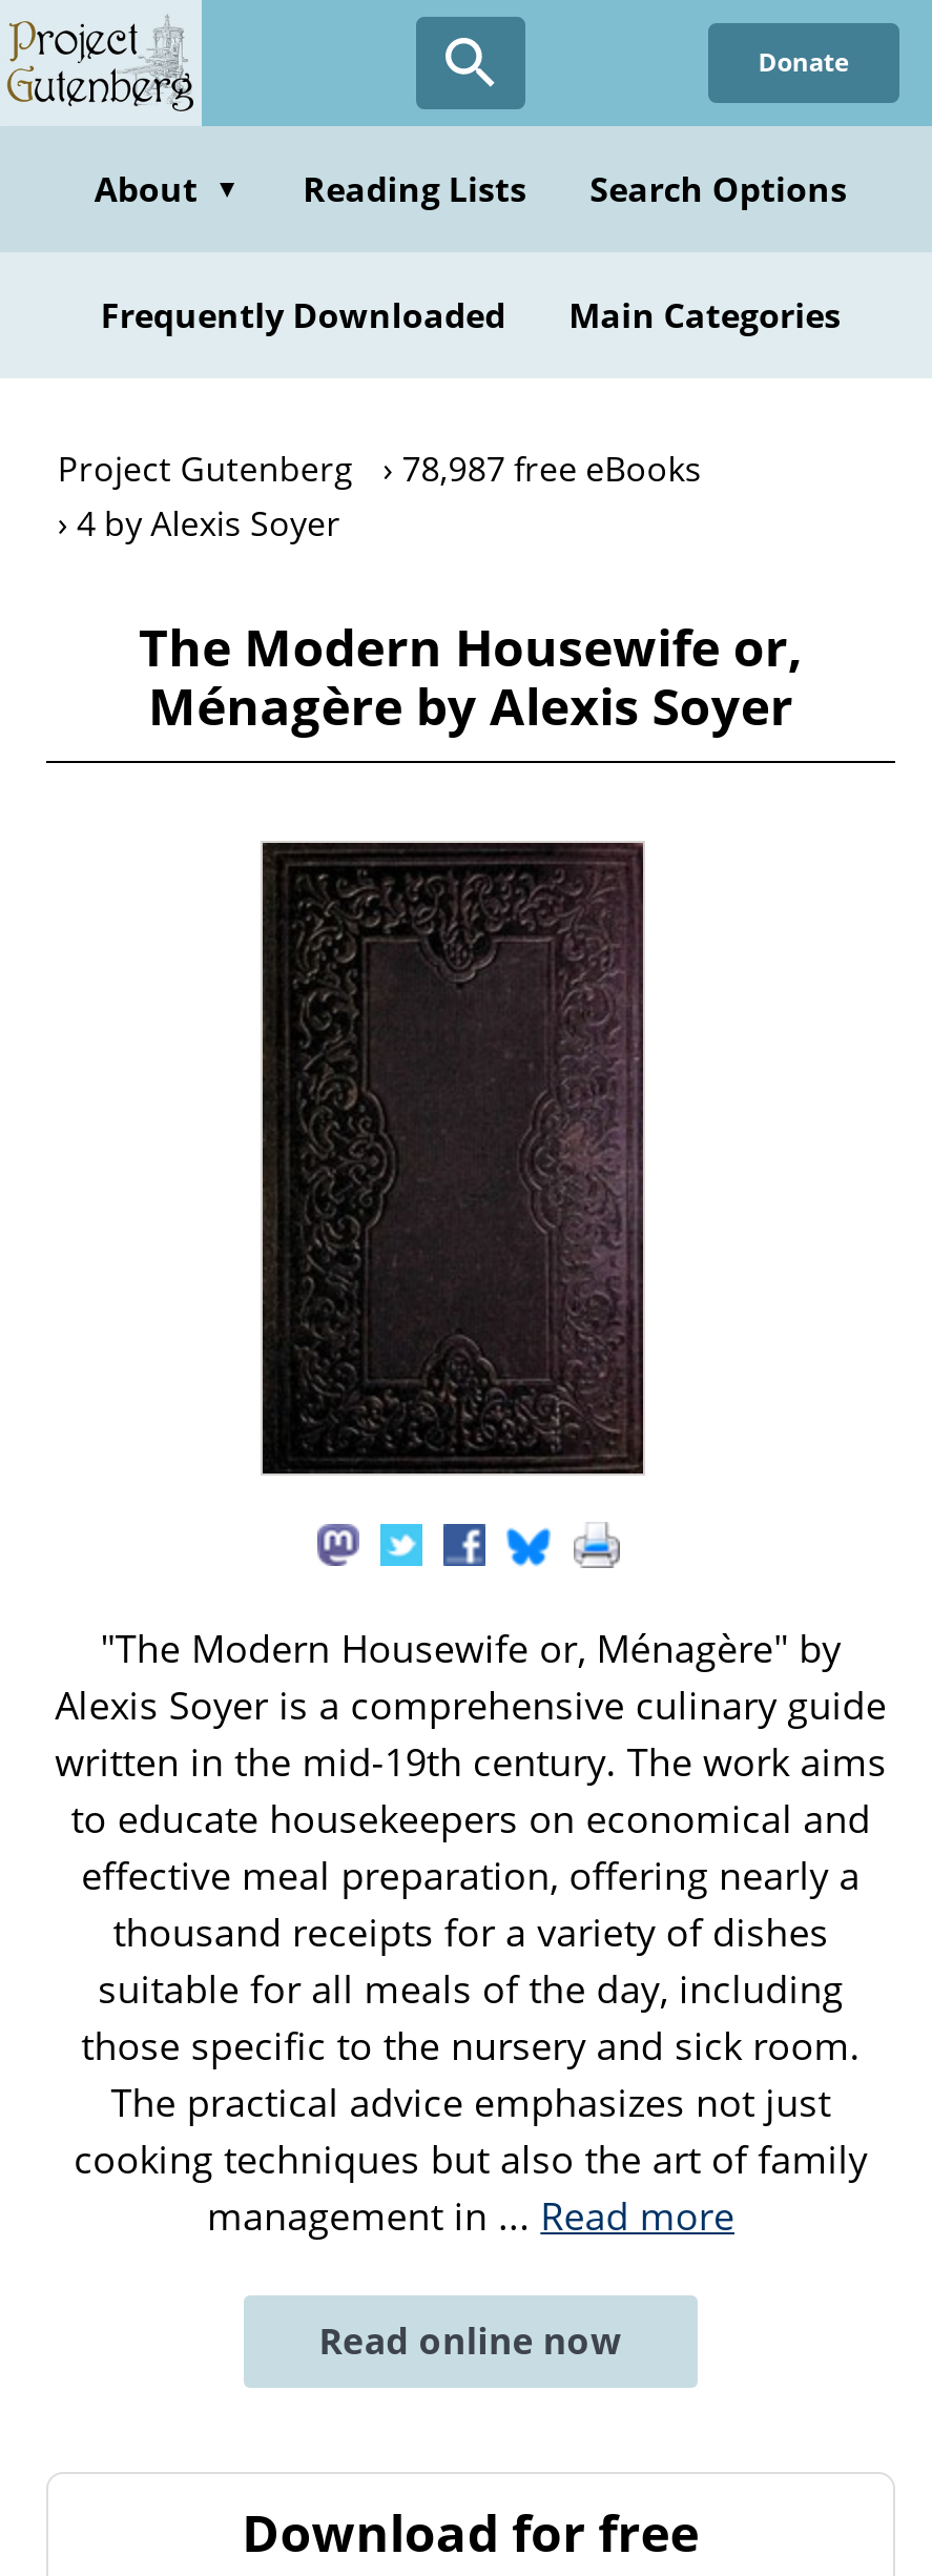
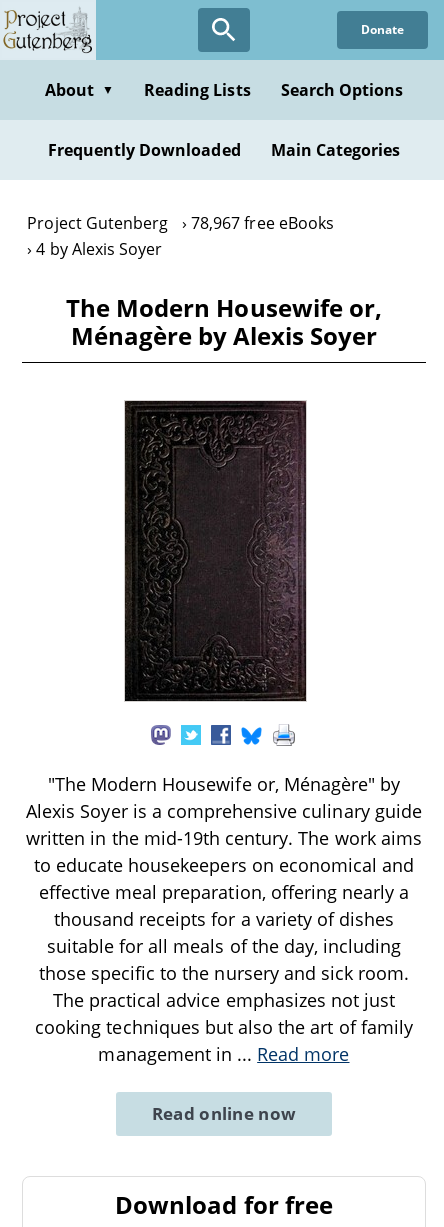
- Project Gutenberg 78,987 free eBooks
+ Project Gutenberg 78,967 free eBooks
